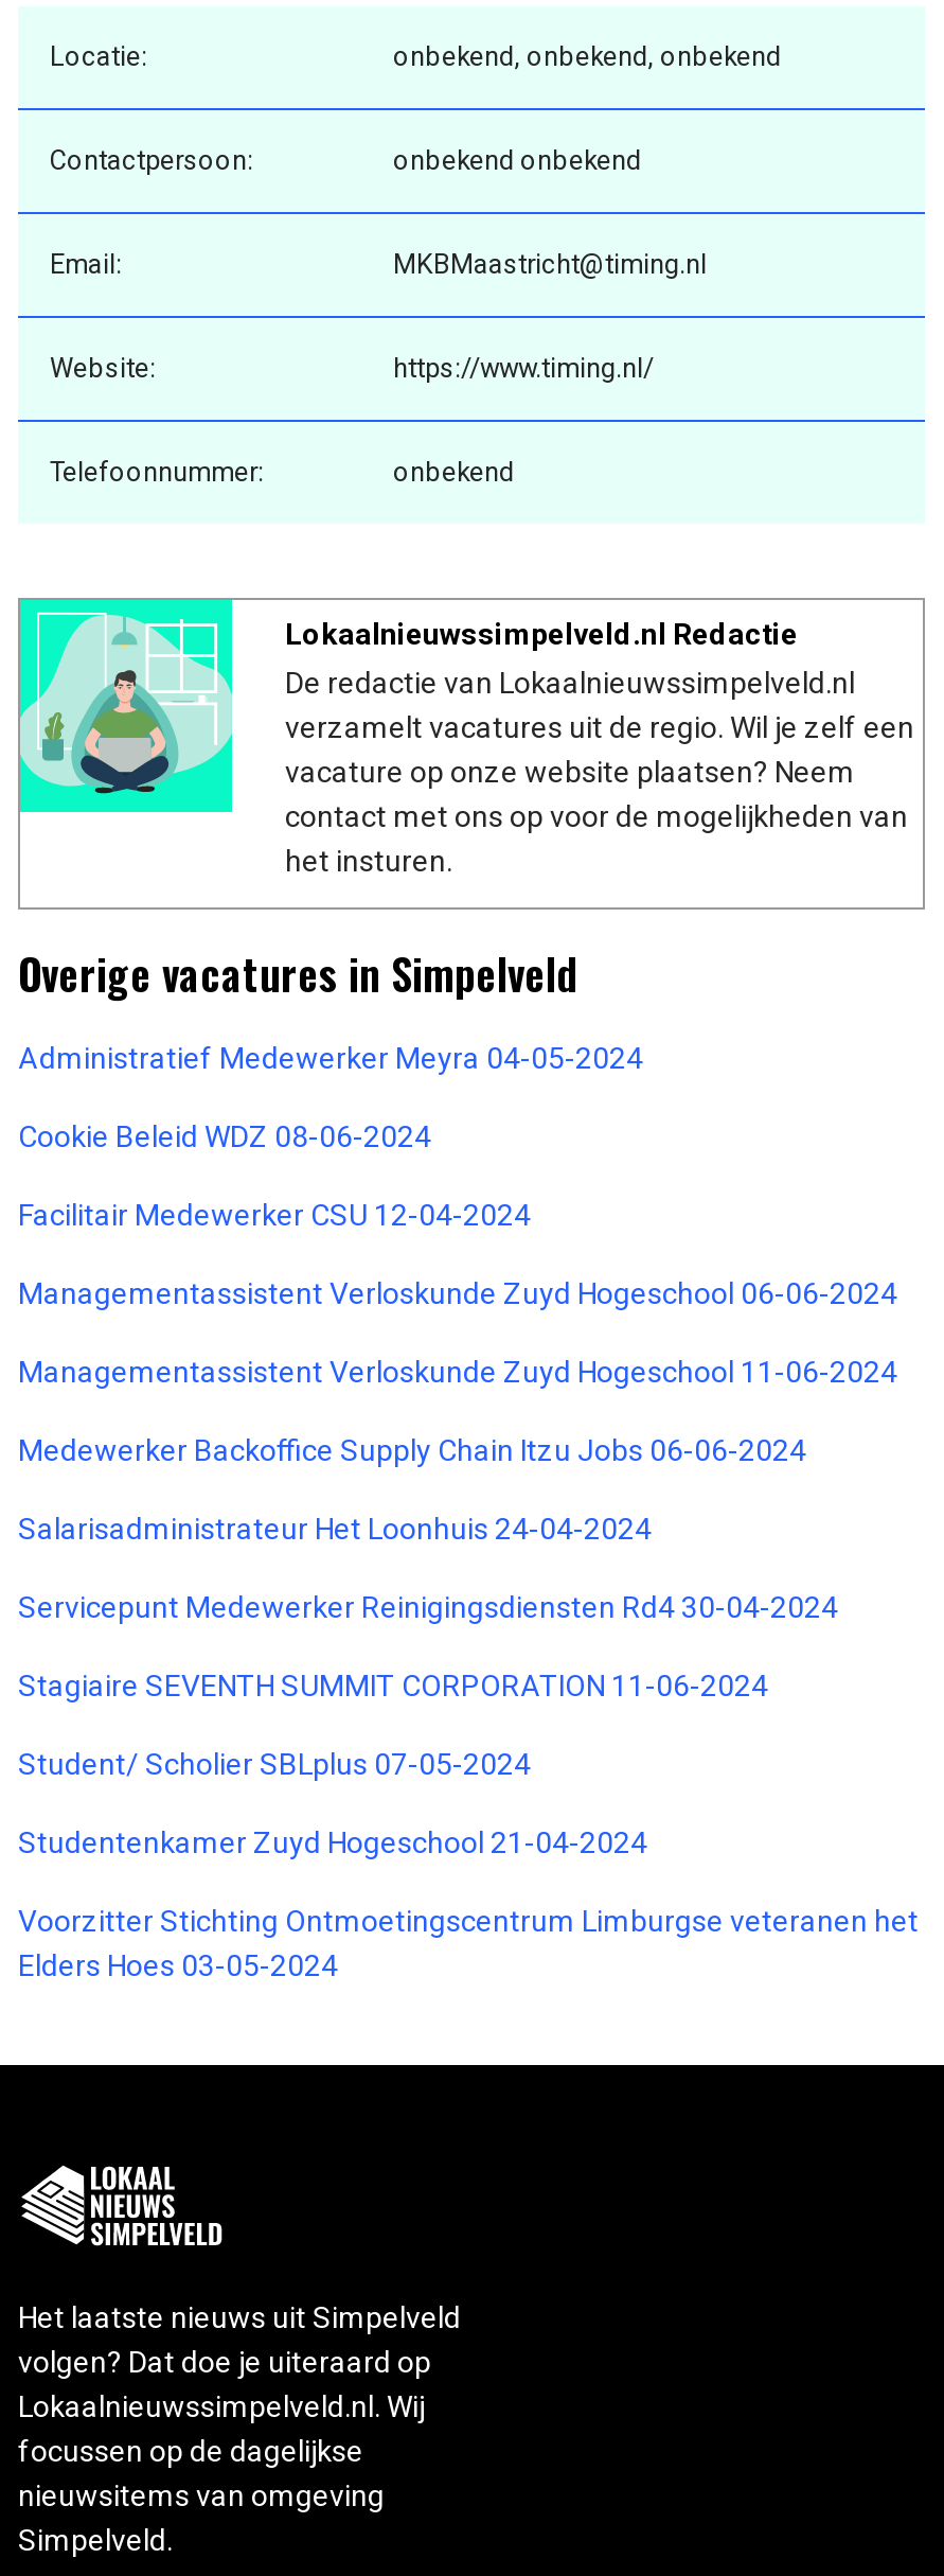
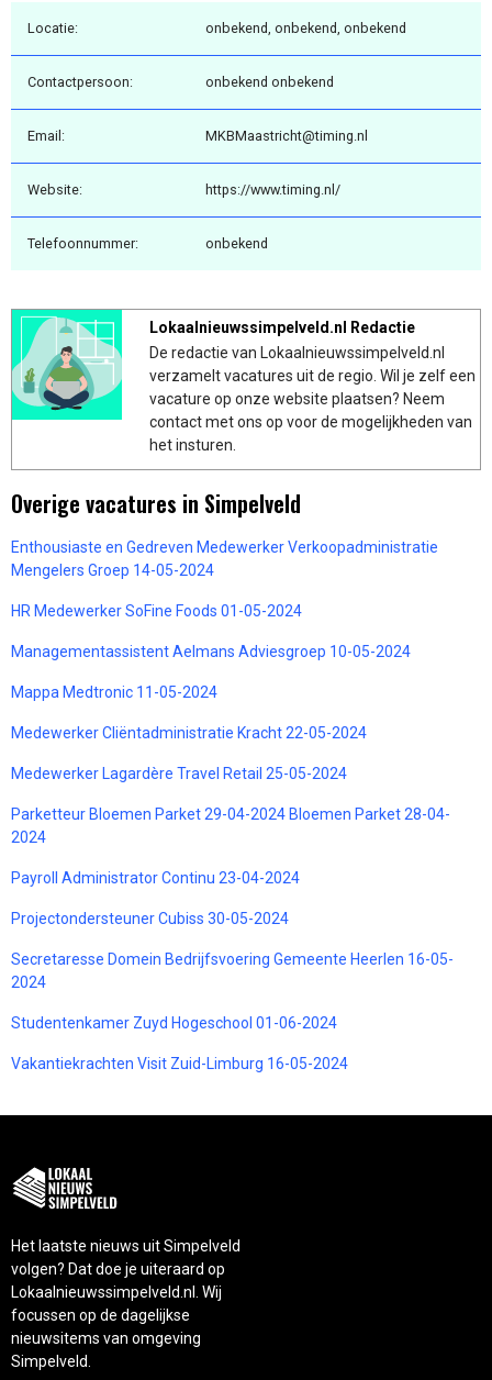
- Administratief Medewerker Meyra 04-05-2024
+ Enthousiaste en Gedreven Medewerker Verkoopadministratie
+ Mengelers Groep 14-05-2024

- Cookie Beleid WDZ 08-06-2024
+ HR Medewerker SoFine Foods 01-05-2024

- Facilitair Medewerker CSU 12-04-2024
+ Managementassistent Aelmans Adviesgroep 10-05-2024

- Managementassistent Verloskunde Zuyd Hogeschool 06-06-2024
+ Mappa Medtronic 11-05-2024

- Managementassistent Verloskunde Zuyd Hogeschool 11-06-2024
+ Medewerker Cliëntadministratie Kracht 22-05-2024

- Medewerker Backoffice Supply Chain Itzu Jobs 06-06-2024
+ Medewerker Lagardère Travel Retail 25-05-2024

- Salarisadministrateur Het Loonhuis 24-04-2024
+ Parketteur Bloemen Parket 29-04-2024 Bloemen Parket 28-04-
+ 2024

- Servicepunt Medewerker Reinigingsdiensten Rd4 30-04-2024
+ Payroll Administrator Continu 23-04-2024

- Stagiaire SEVENTH SUMMIT CORPORATION 11-06-2024
+ Projectondersteuner Cubiss 30-05-2024

- Student/ Scholier SBLplus 07-05-2024
+ Secretaresse Domein Bedrijfsvoering Gemeente Heerlen 16-05-
+ 2024

- Studentenkamer Zuyd Hogeschool 21-04-2024
+ Studentenkamer Zuyd Hogeschool 01-06-2024

- Voorzitter Stichting Ontmoetingscentrum Limburgse veteranen het
- Elders Hoes 03-05-2024
+ Vakantiekrachten Visit Zuid-Limburg 16-05-2024
